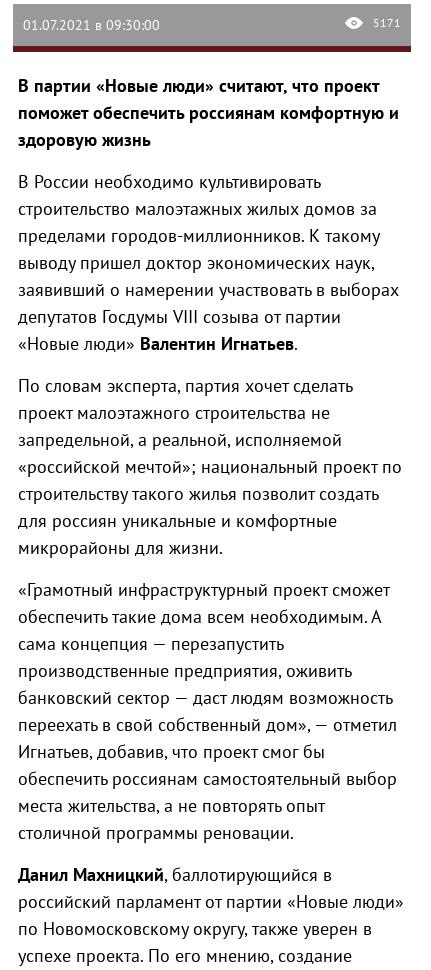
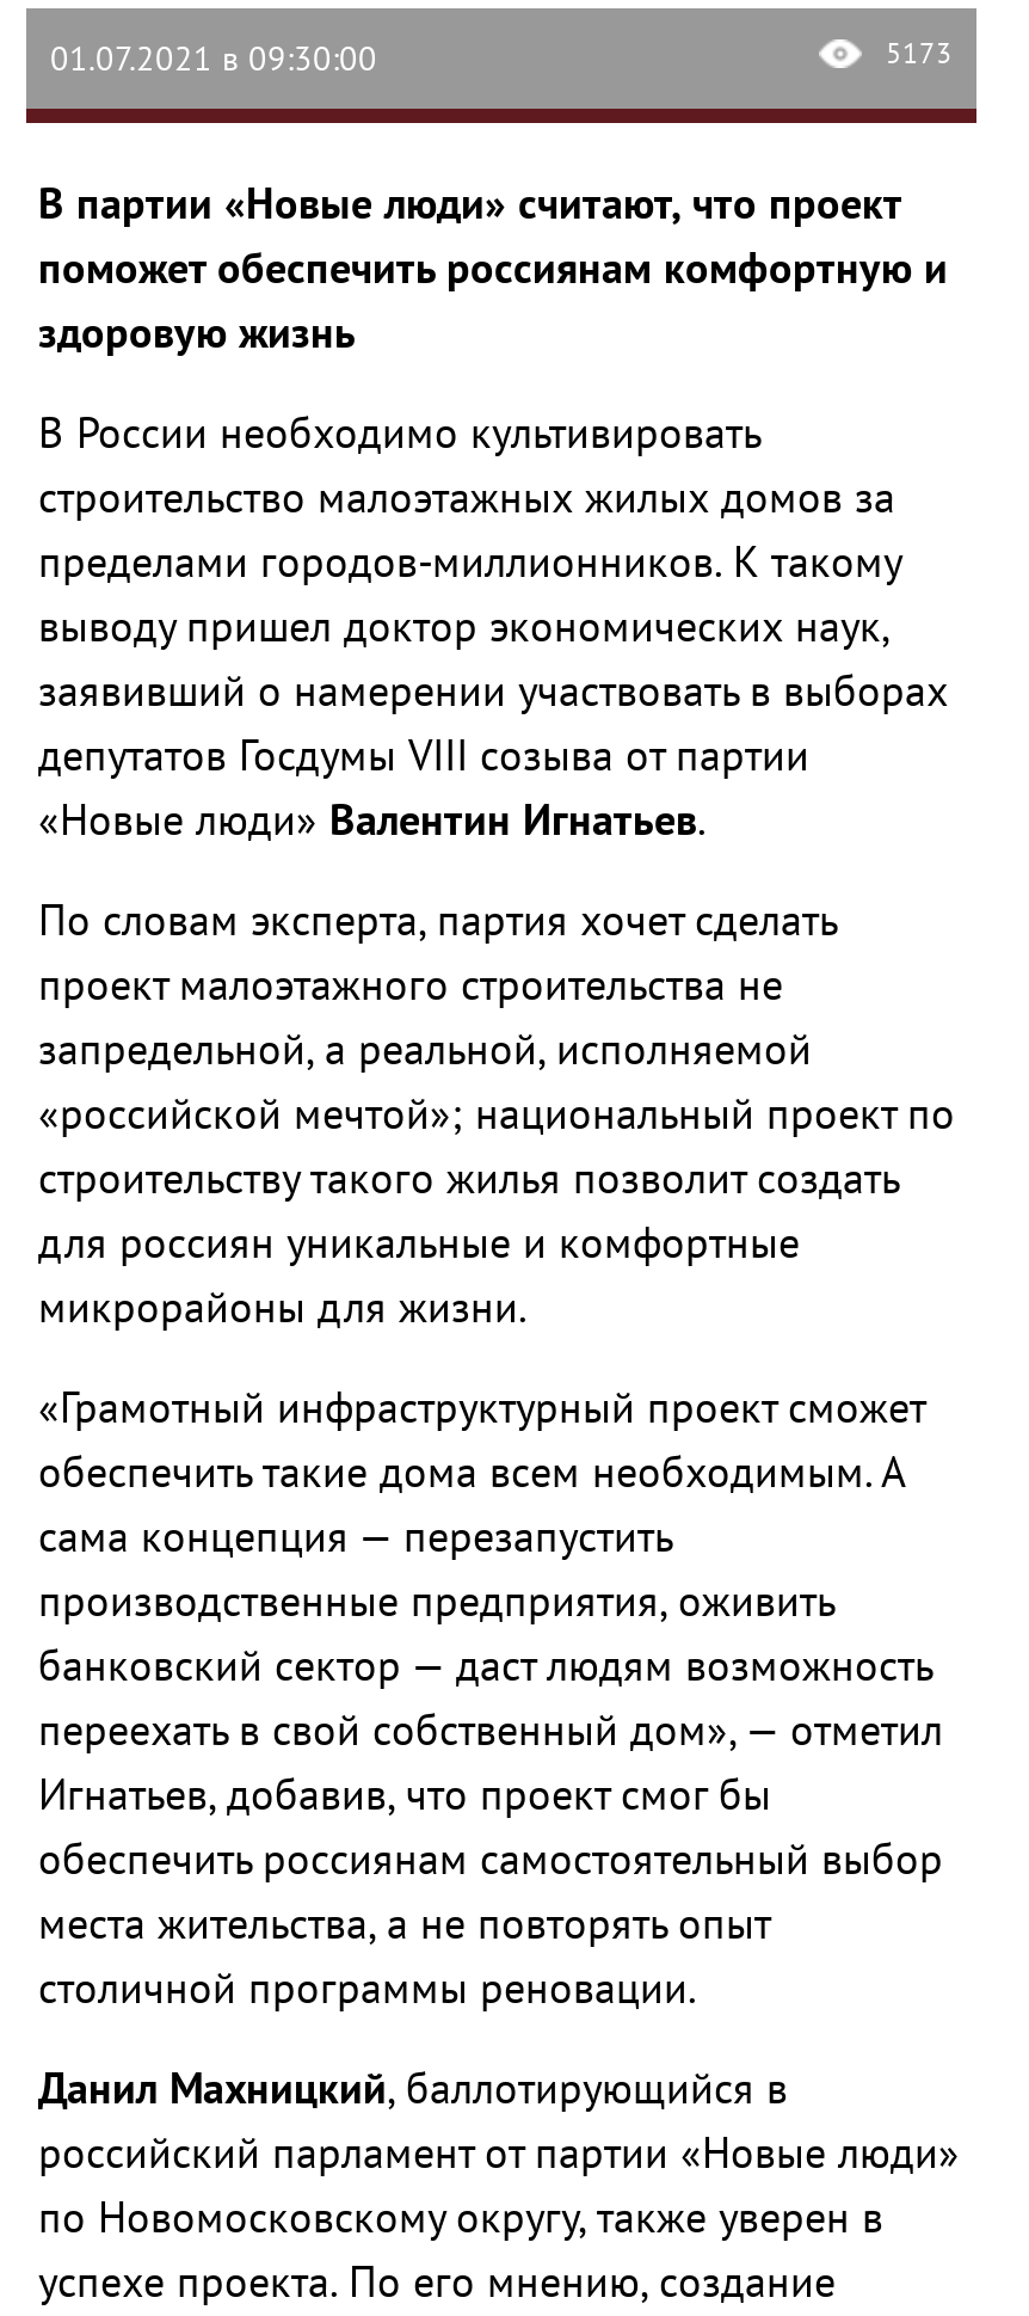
- 5171
+ 5173
